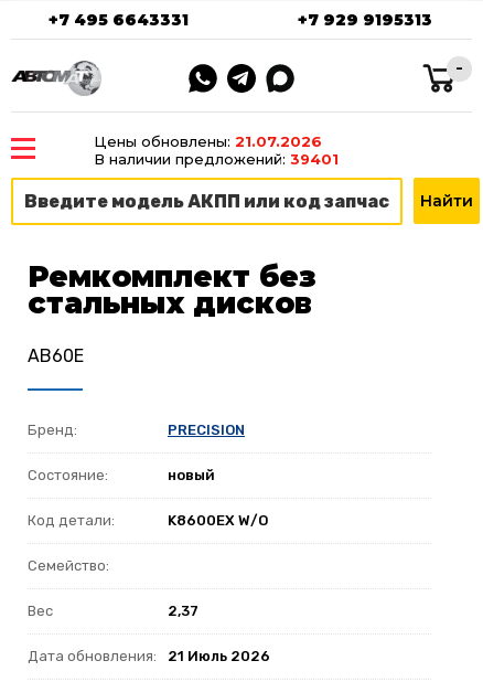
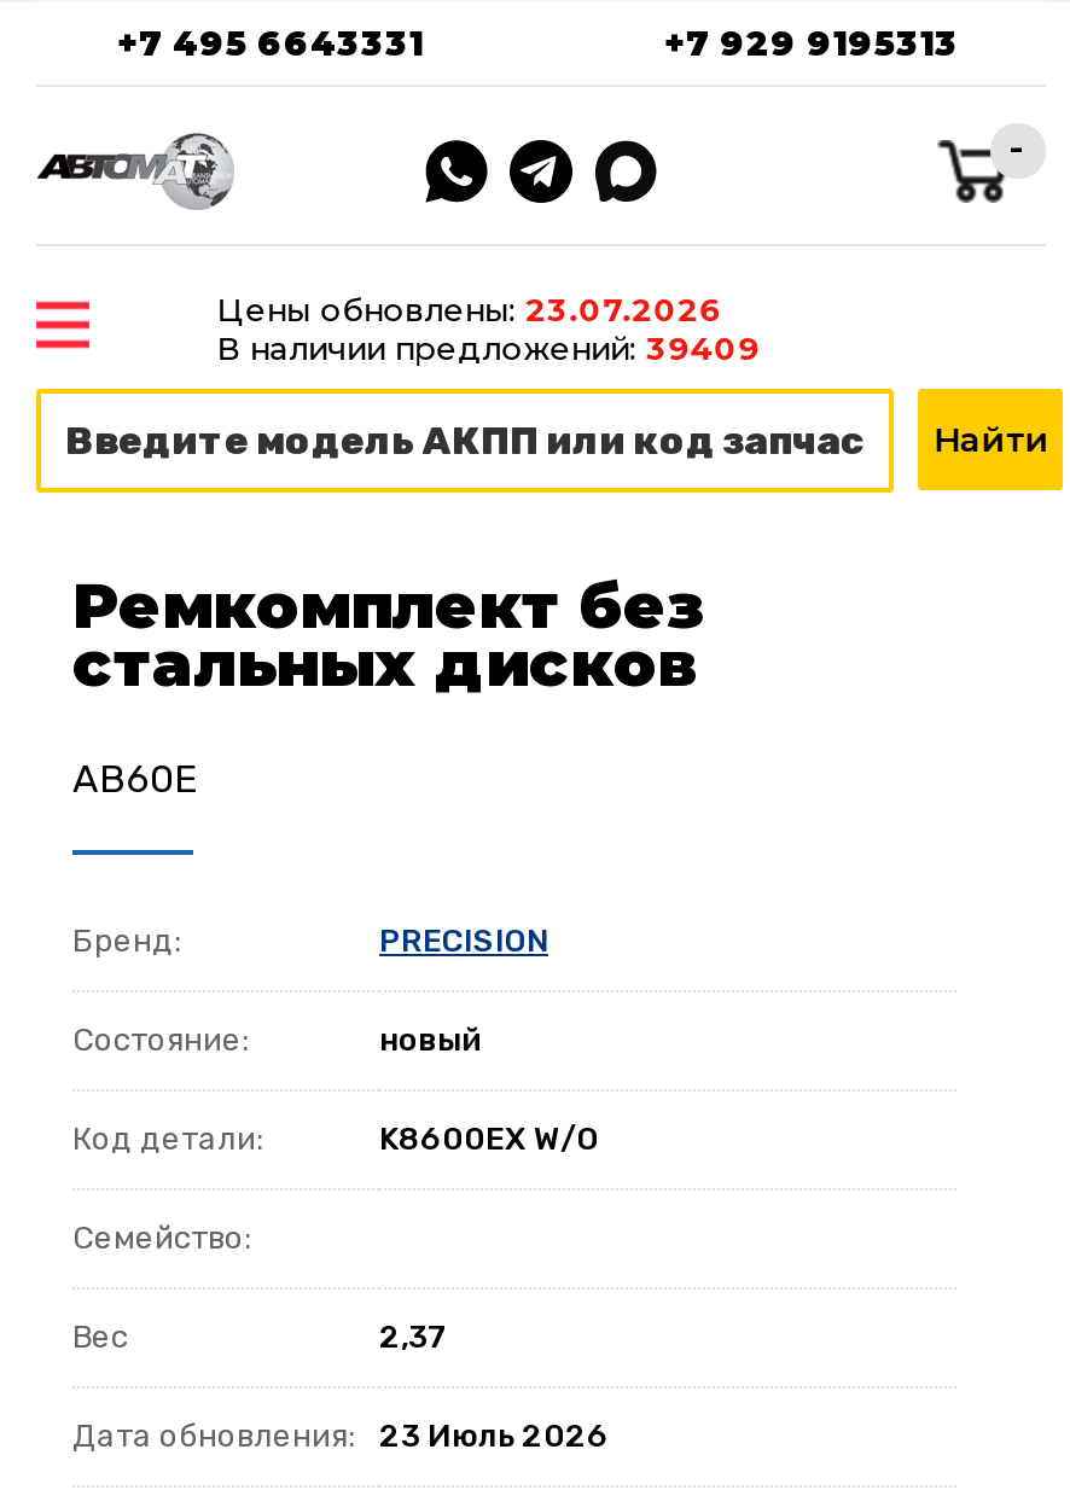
- Цены обновлены: 21.07.2026
+ Цены обновлены: 23.07.2026

- В наличии предложений: 39401
+ В наличии предложений: 39409

- Дата обновления: 21 Июль 2026
+ Дата обновления: 23 Июль 2026
